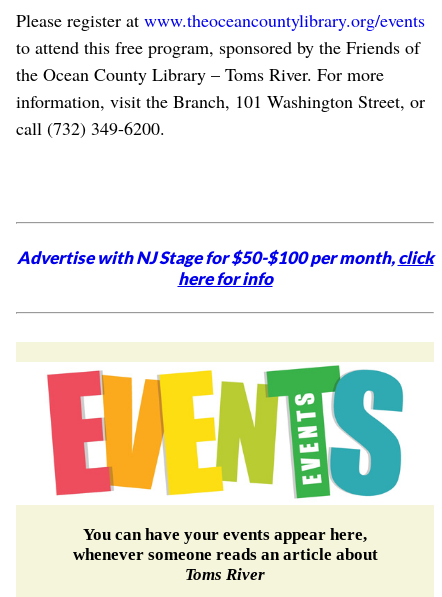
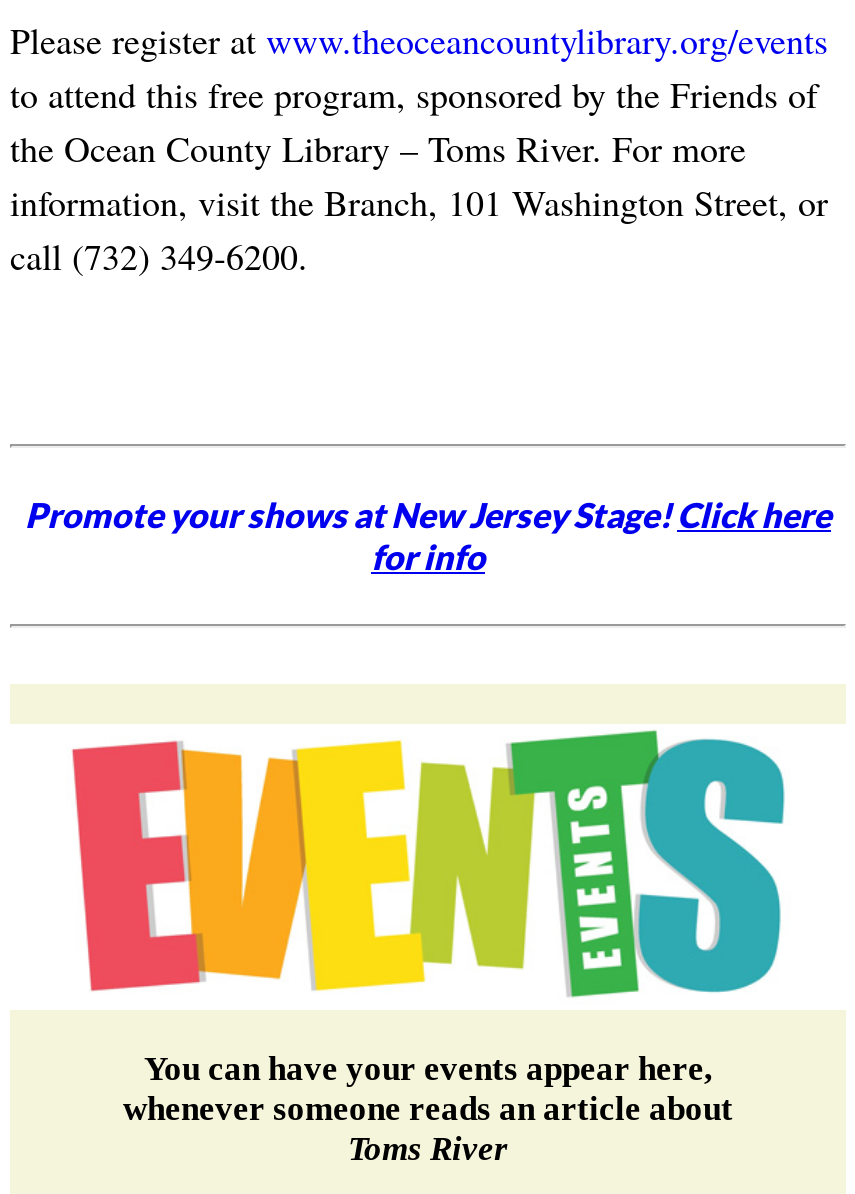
- Advertise with NJ Stage for $50-$100 per month,click
- here for info
+ Promote your shows at New Jersey Stage!Click here
+ for info
